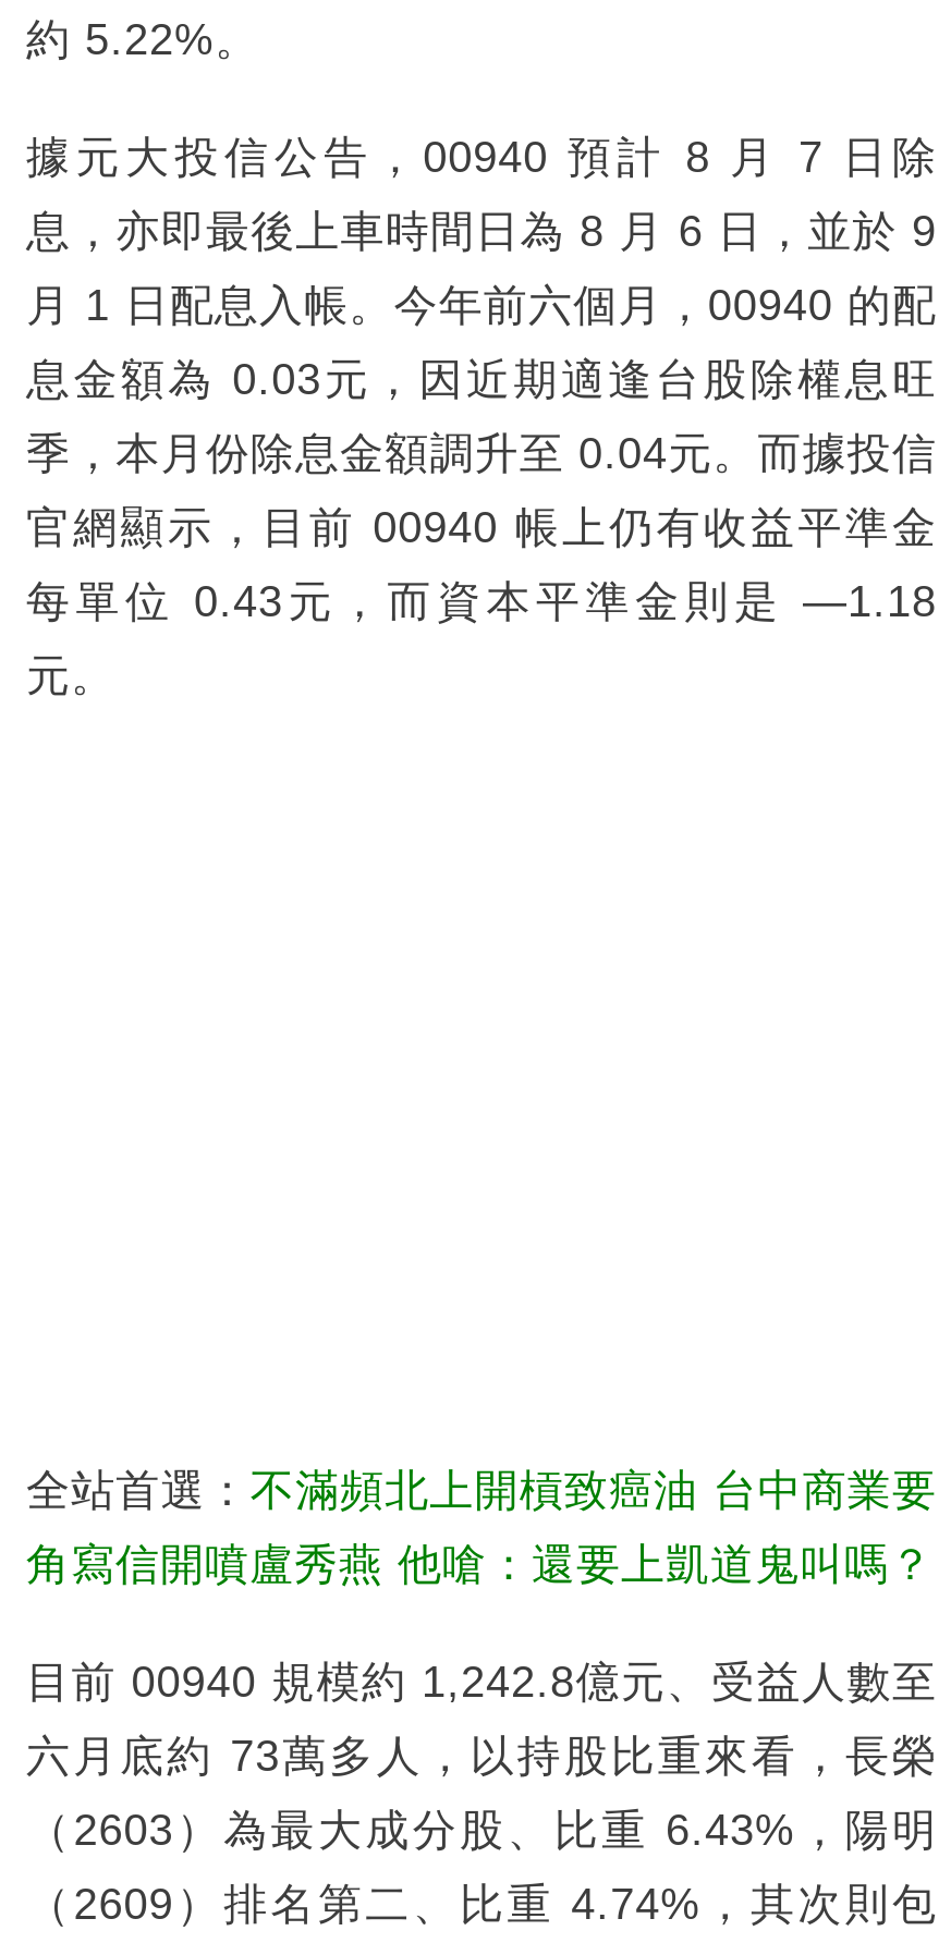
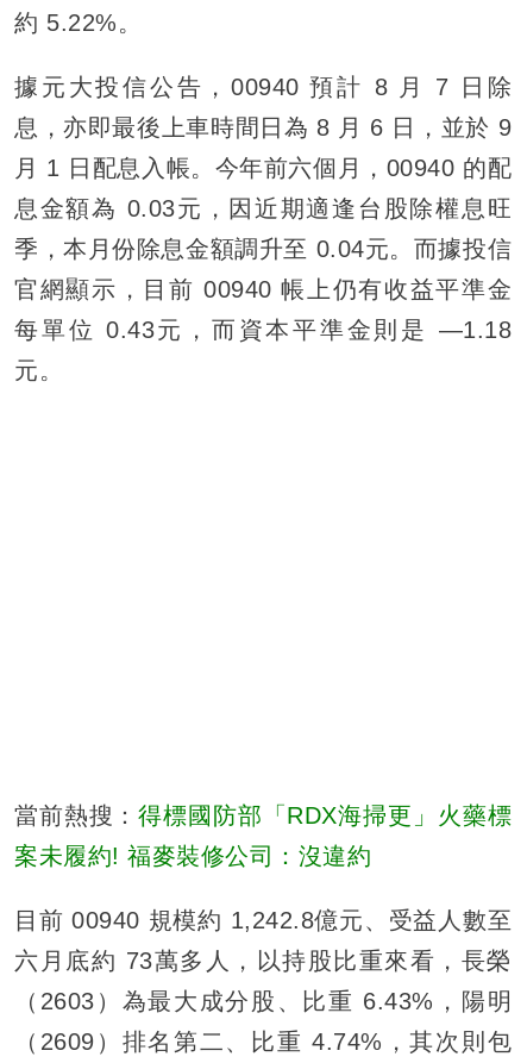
- 全站首選：不滿頻北上開槓致癌油 台中商業要
+ 當前熱搜：得標國防部「RDX海掃更」火藥標

- 角寫信開噴盧秀燕 他嗆：還要上凱道鬼叫嗎？
+ 案未履約! 福麥裝修公司：沒違約
